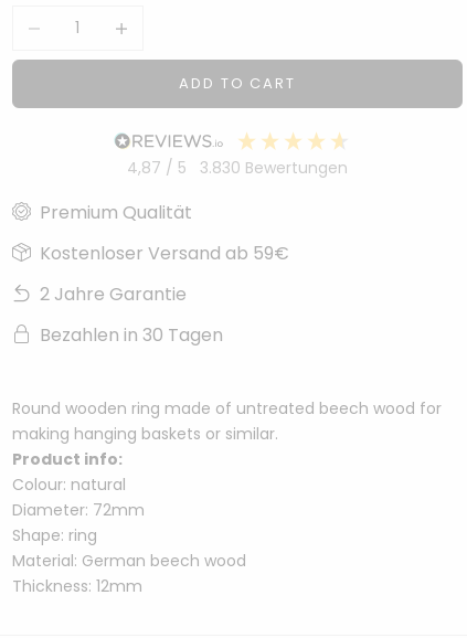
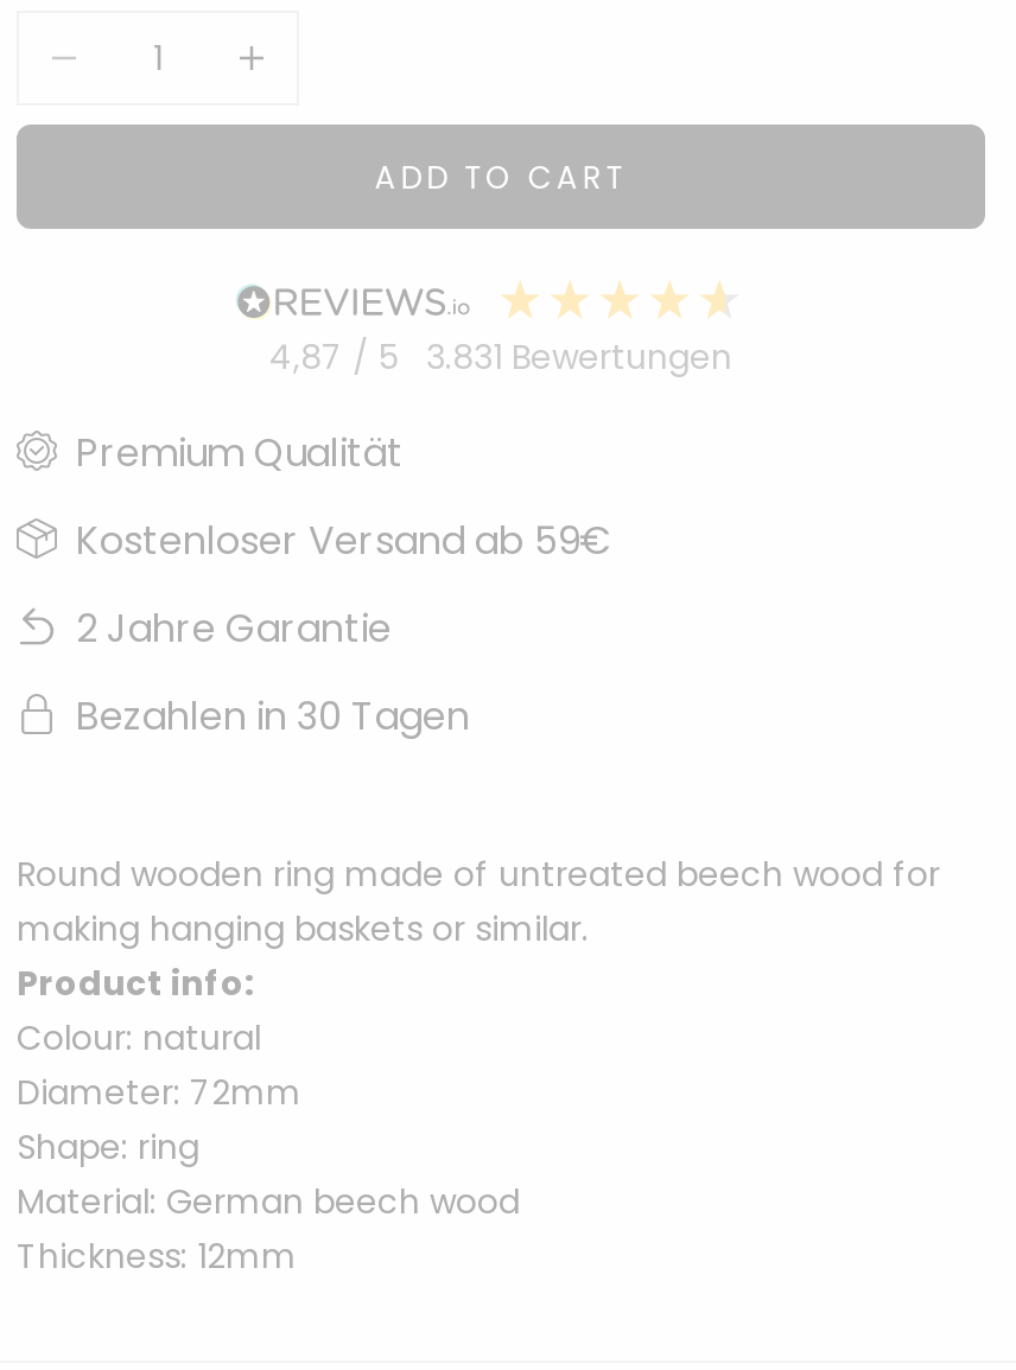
- 4,87 / 5 3.830 Bewertungen
+ 4,87 / 5 3.831 Bewertungen
